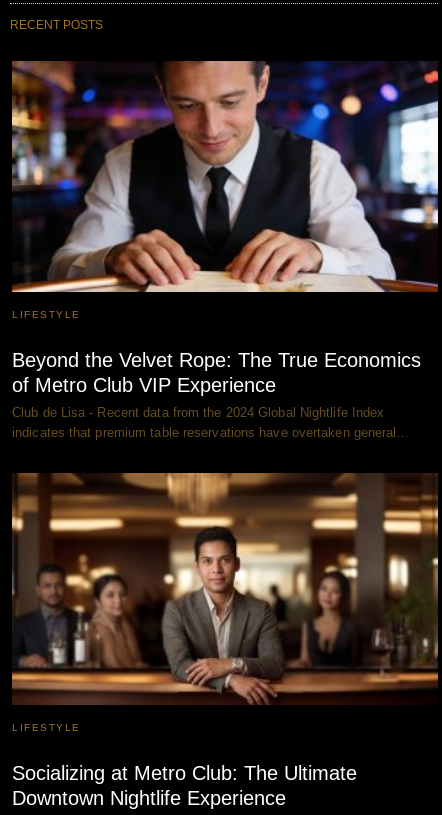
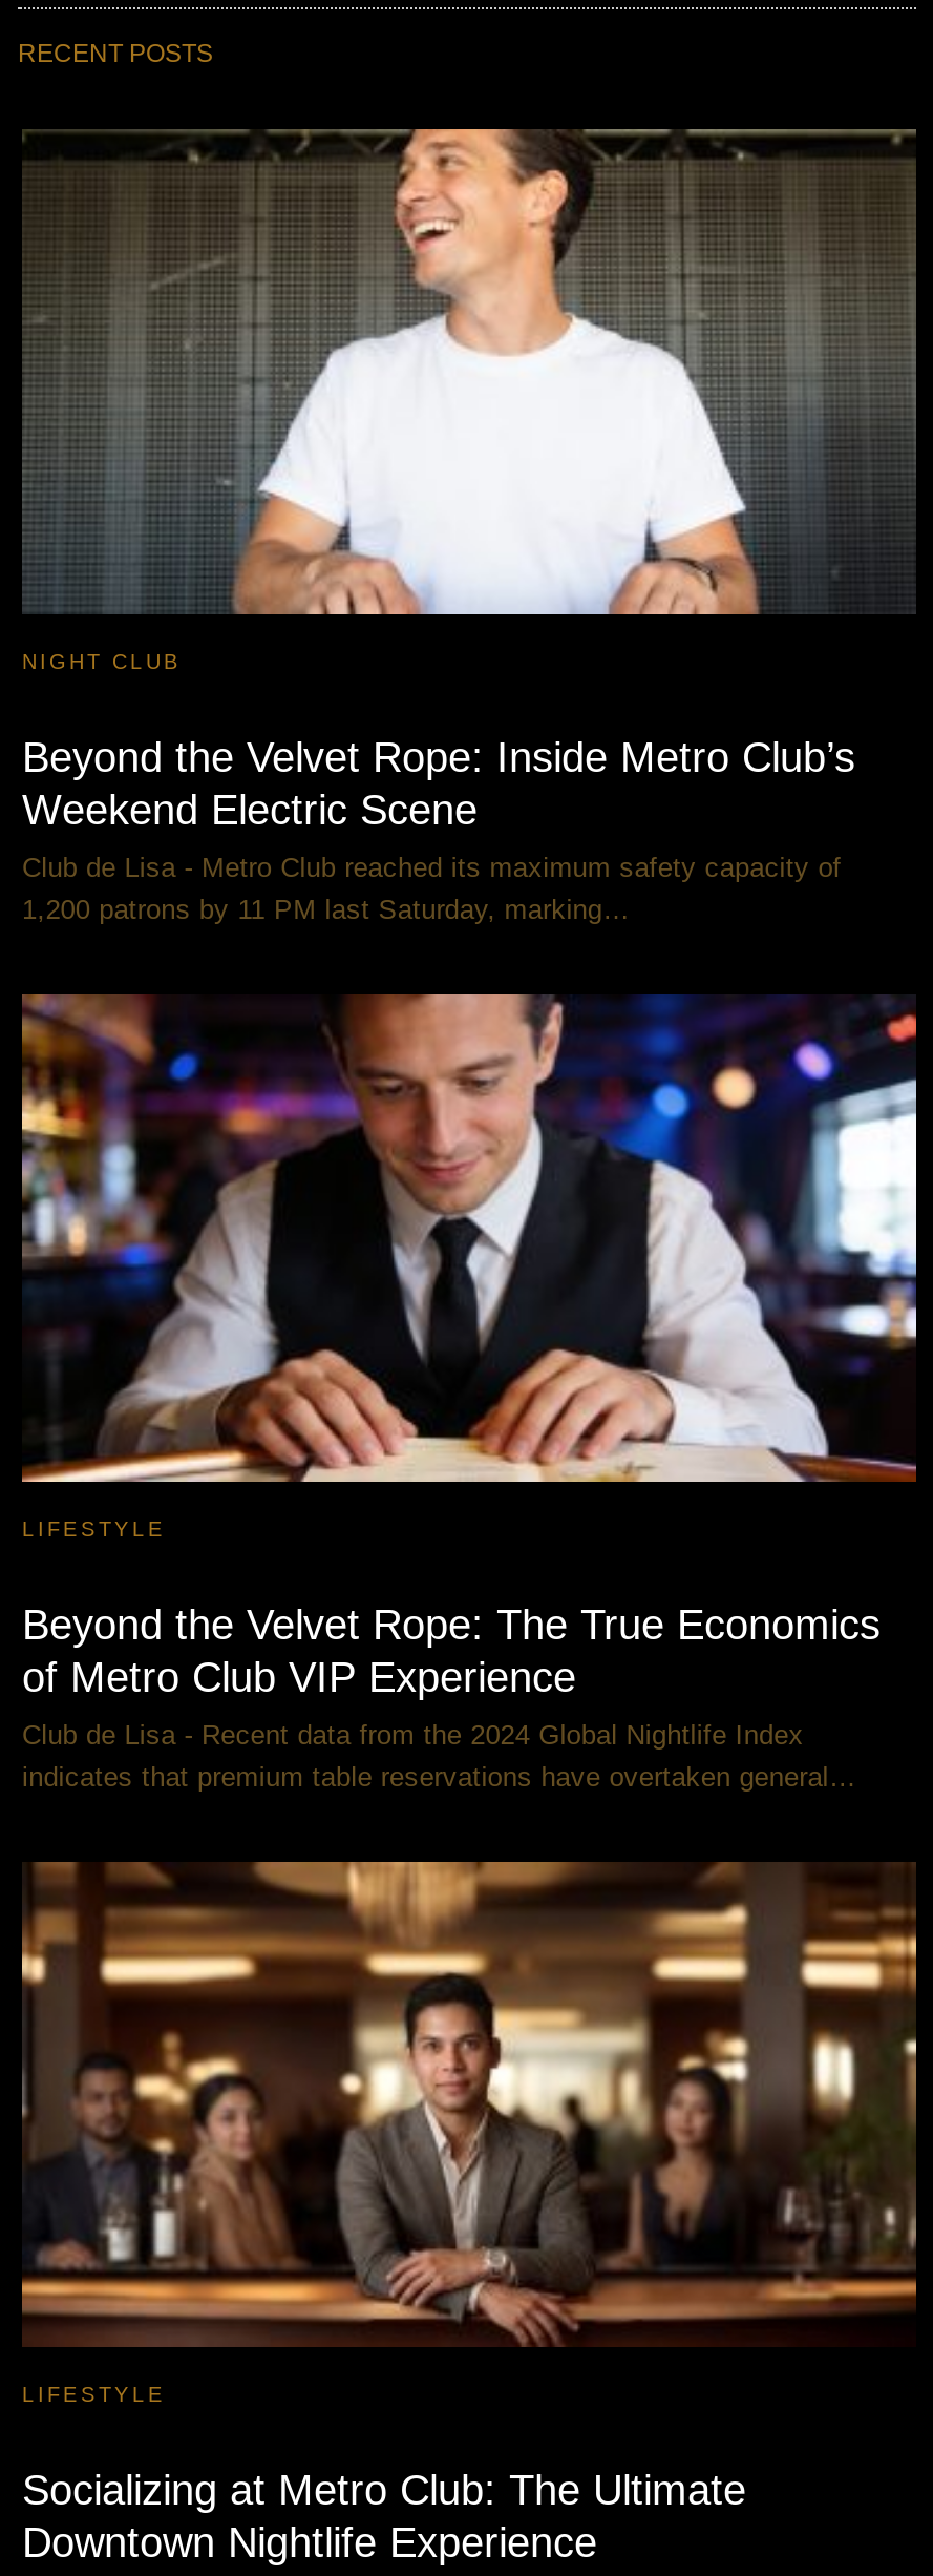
+ [image]
+ NIGHT CLUB
+ Beyond the Velvet Rope: Inside Metro Club’s
+ Weekend Electric Scene
+ Club de Lisa - Metro Club reached its maximum safety capacity of
+ 1,200 patrons by 11 PM last Saturday, marking…
